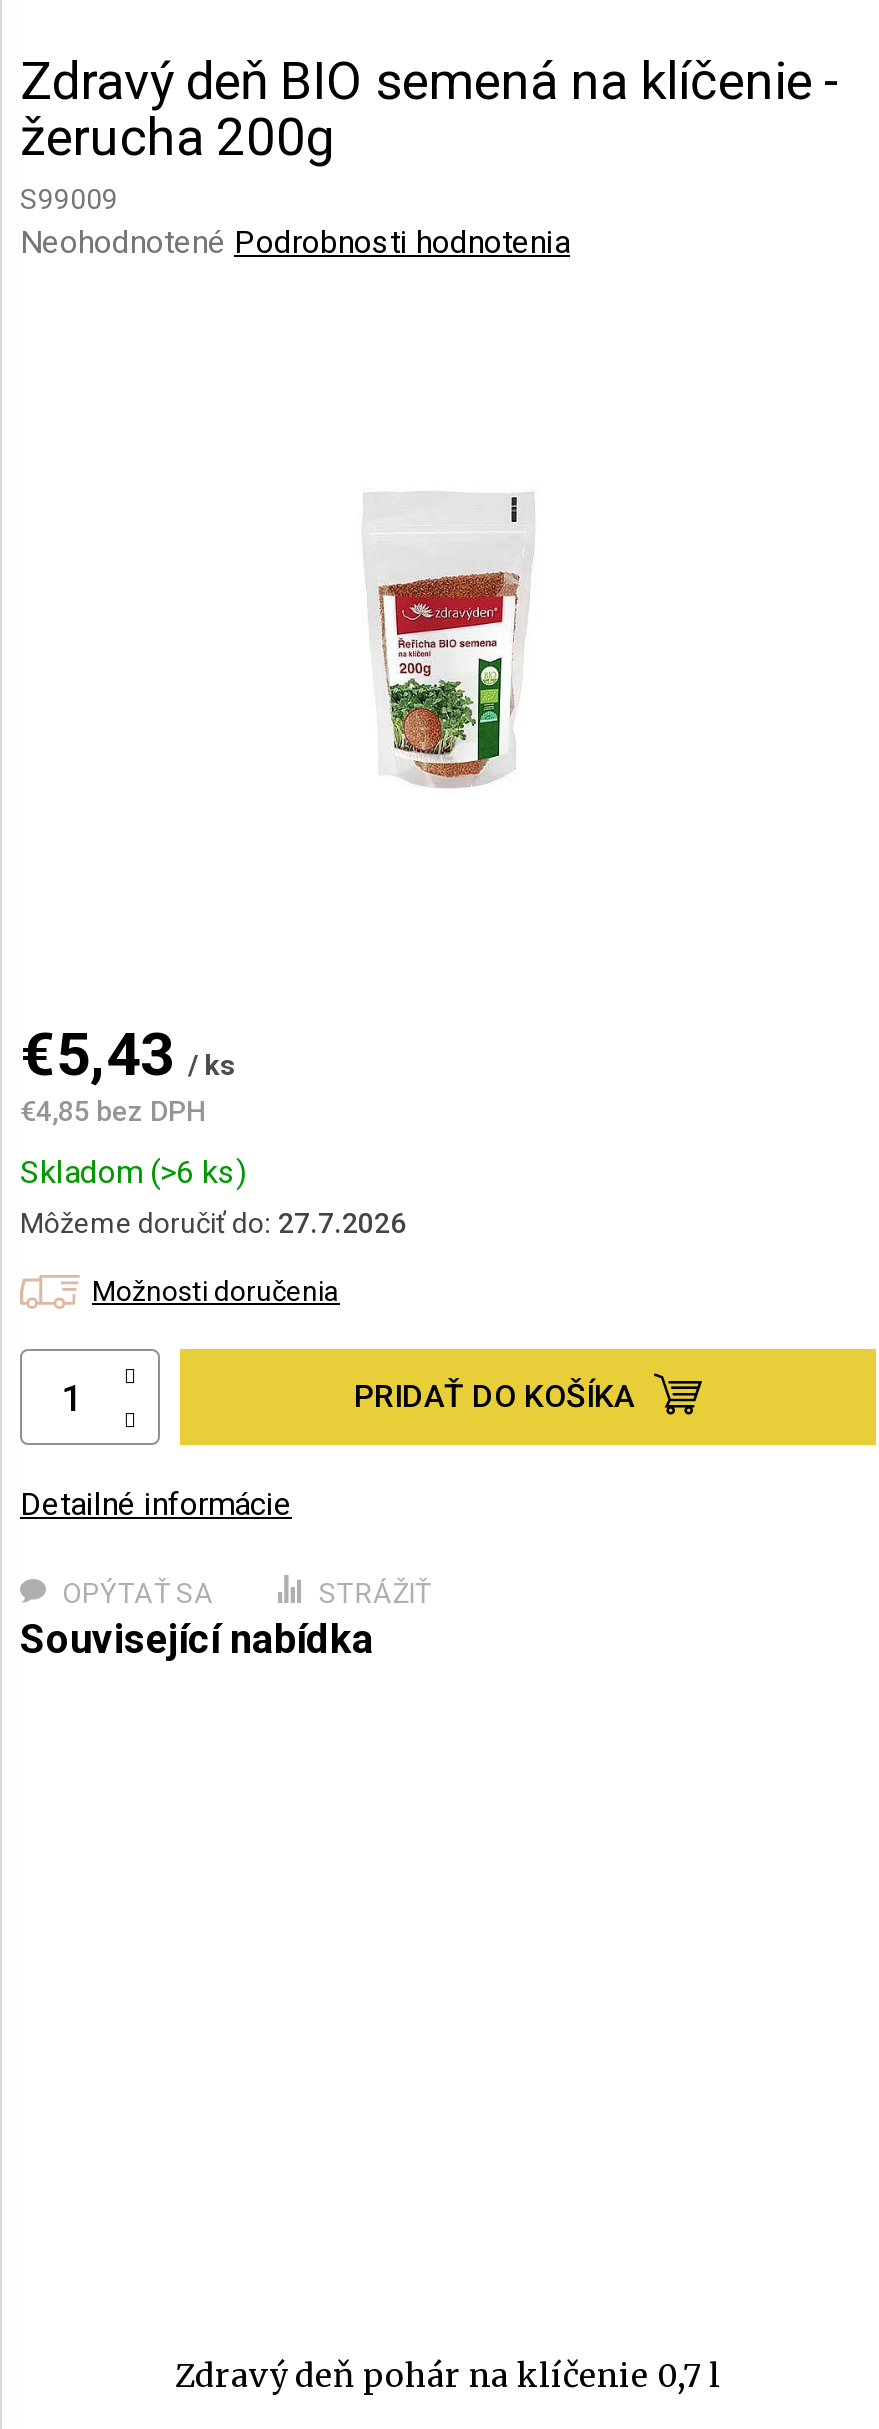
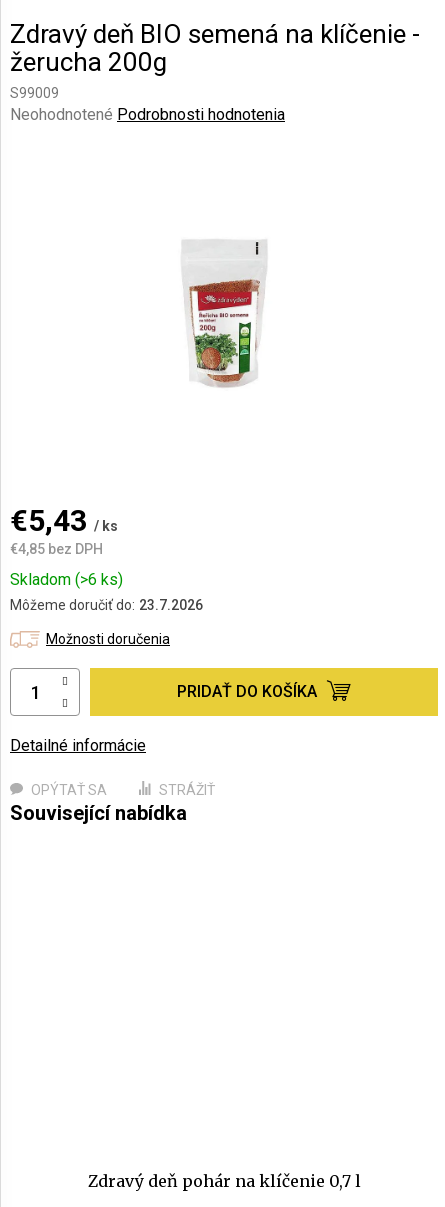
- Môžeme doručiť do: 27.7.2026
+ Môžeme doručiť do: 23.7.2026
